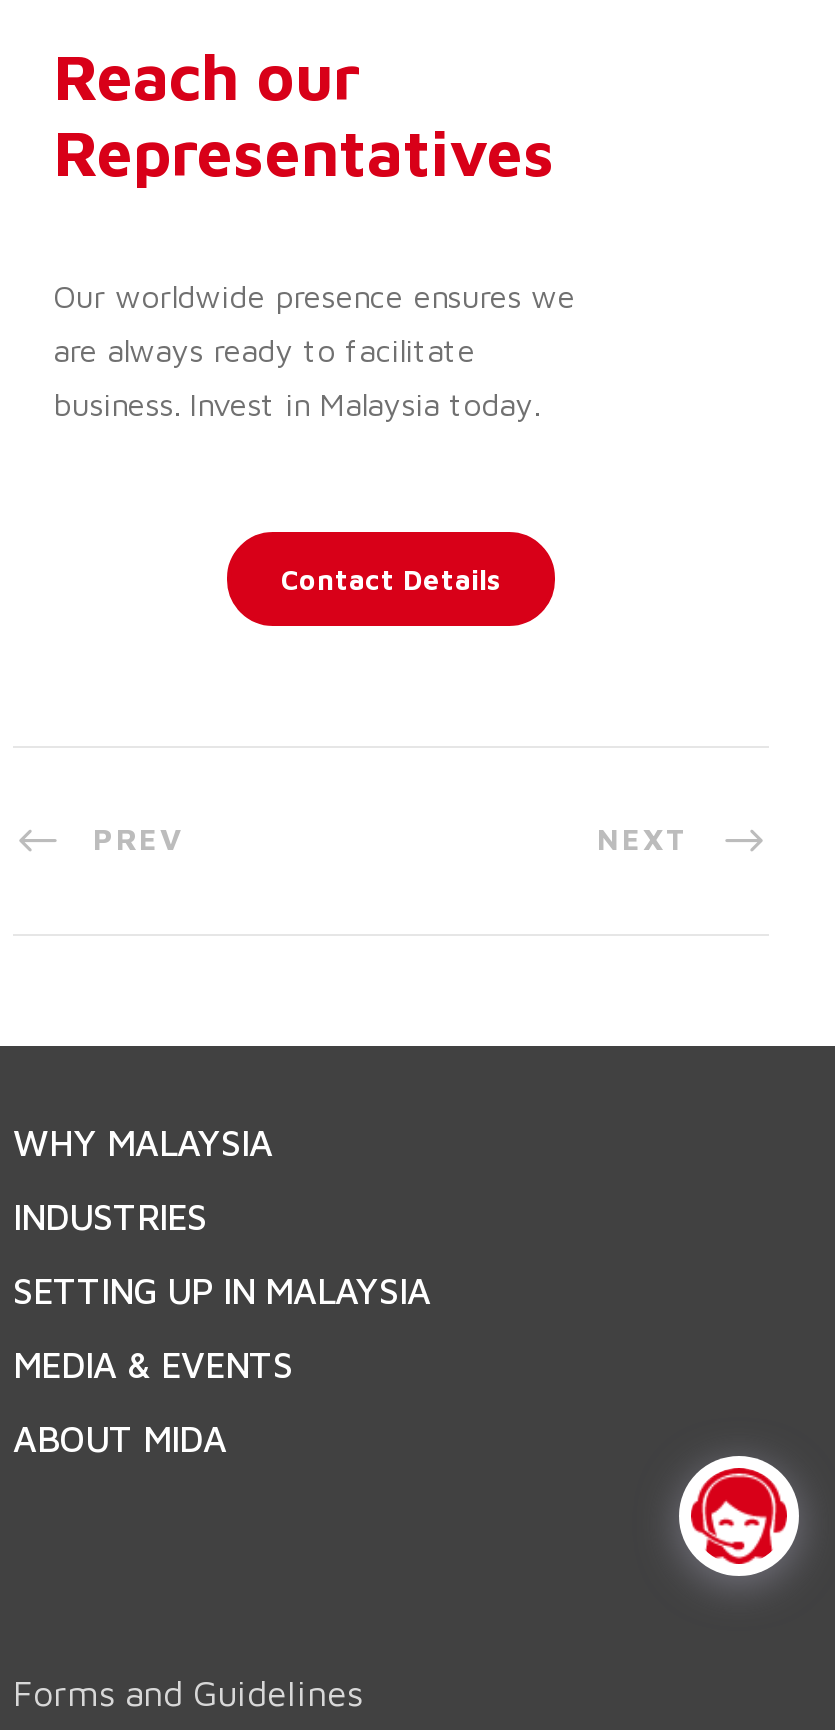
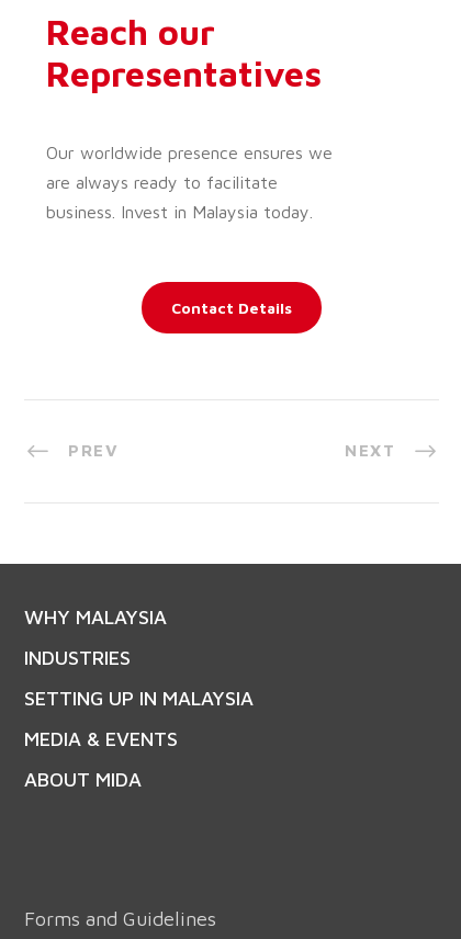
- [image]
